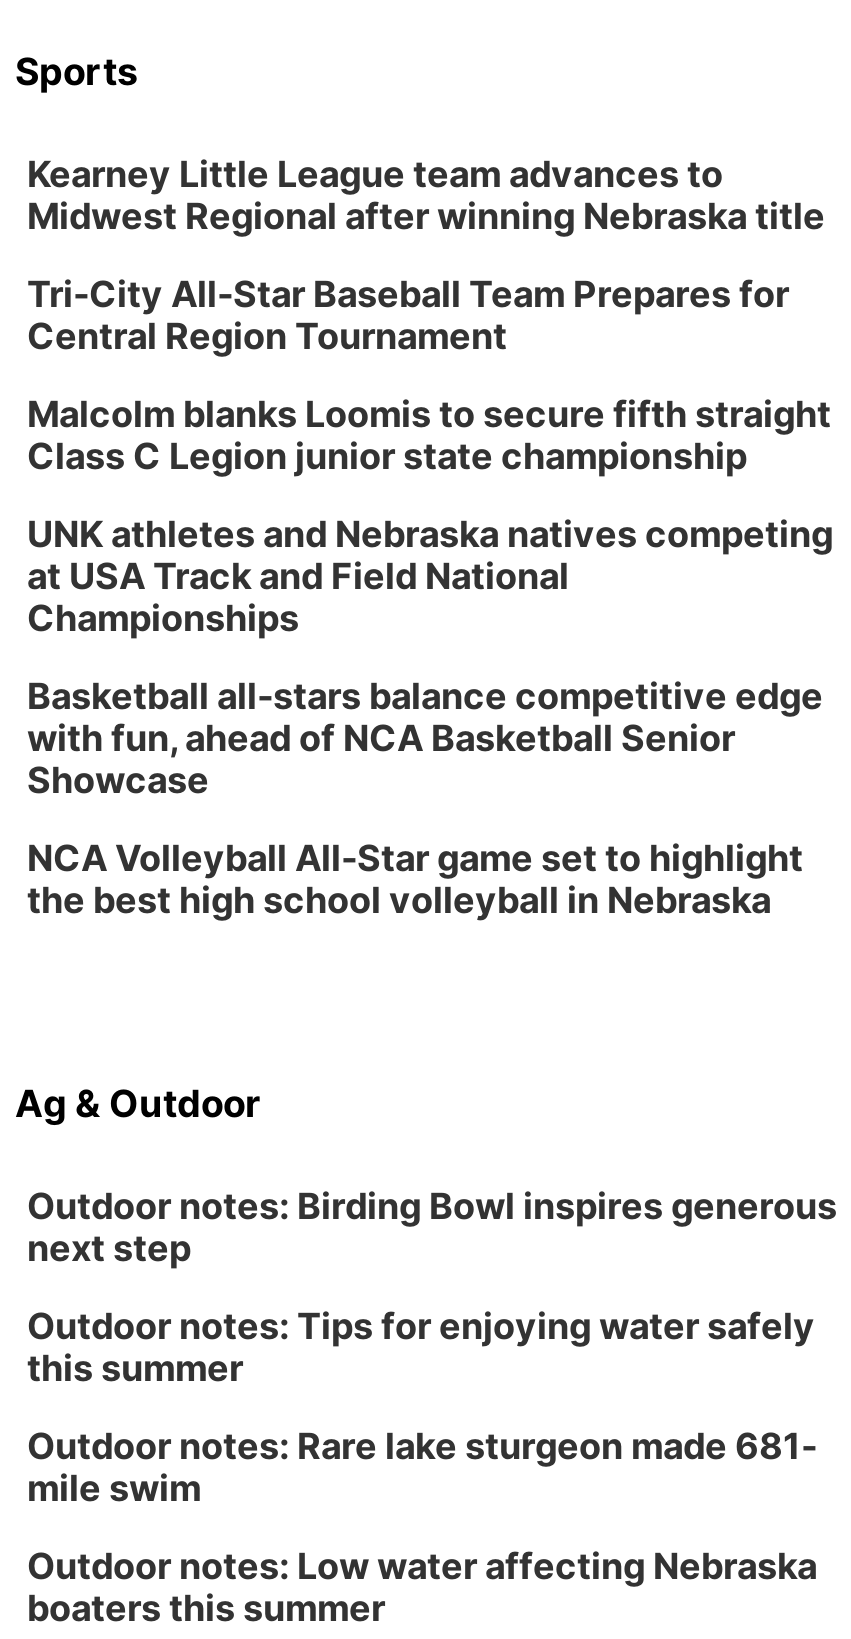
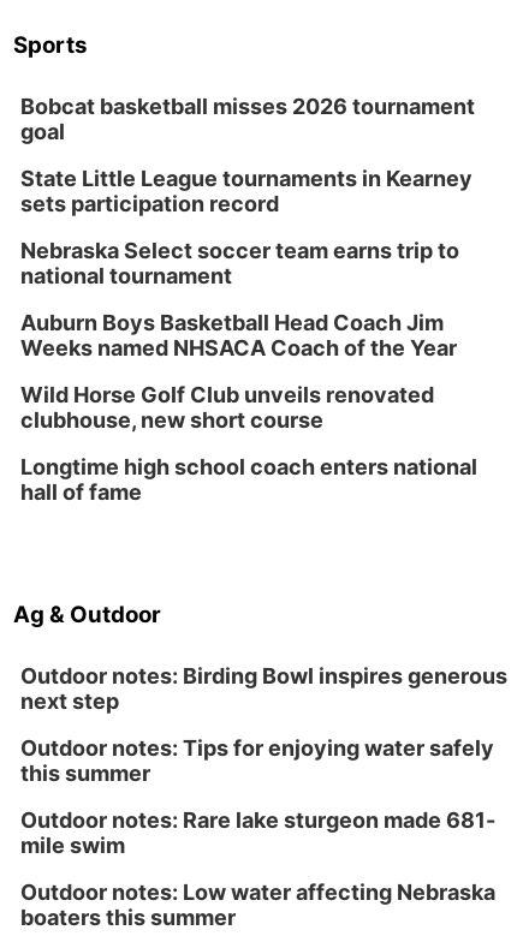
- Kearney Little League team advances to
- Midwest Regional after winning Nebraska title
+ Bobcat basketball misses 2026 tournament
+ goal

- Tri-City All-Star Baseball Team Prepares for
- Central Region Tournament
+ State Little League tournaments in Kearney
+ sets participation record

- Malcolm blanks Loomis to secure fifth straight
- Class C Legion junior state championship
+ Nebraska Select soccer team earns trip to
+ national tournament

- UNK athletes and Nebraska natives competing
- at USA Track and Field National
- Championships
+ Auburn Boys Basketball Head Coach Jim
+ Weeks named NHSACA Coach of the Year

- Basketball all-stars balance competitive edge
- with fun, ahead of NCA Basketball Senior
- Showcase
+ Wild Horse Golf Club unveils renovated
+ clubhouse, new short course

- NCA Volleyball All-Star game set to highlight
- the best high school volleyball in Nebraska
+ Longtime high school coach enters national
+ hall of fame
